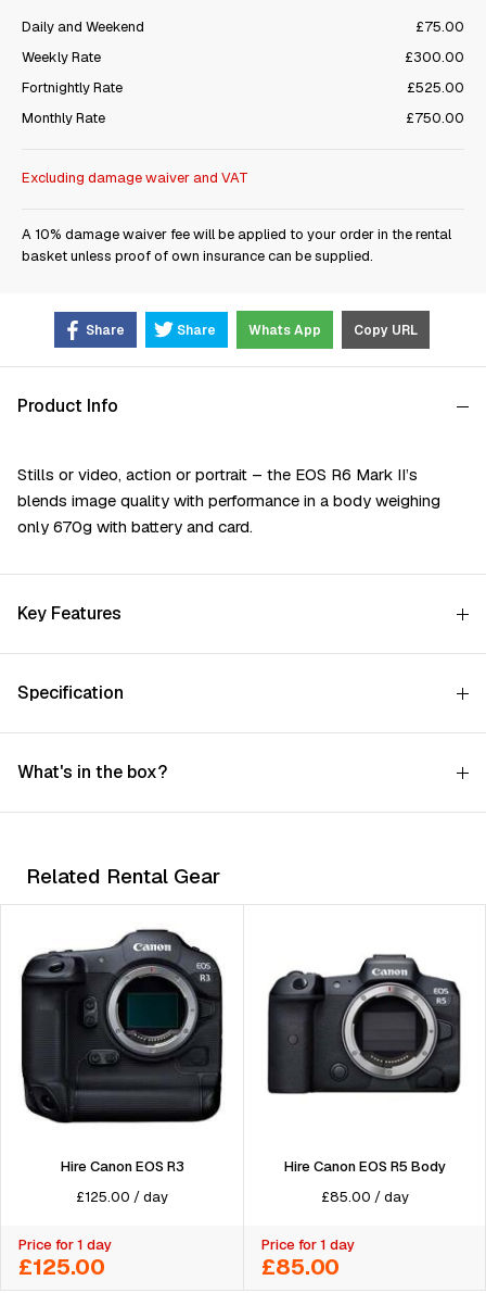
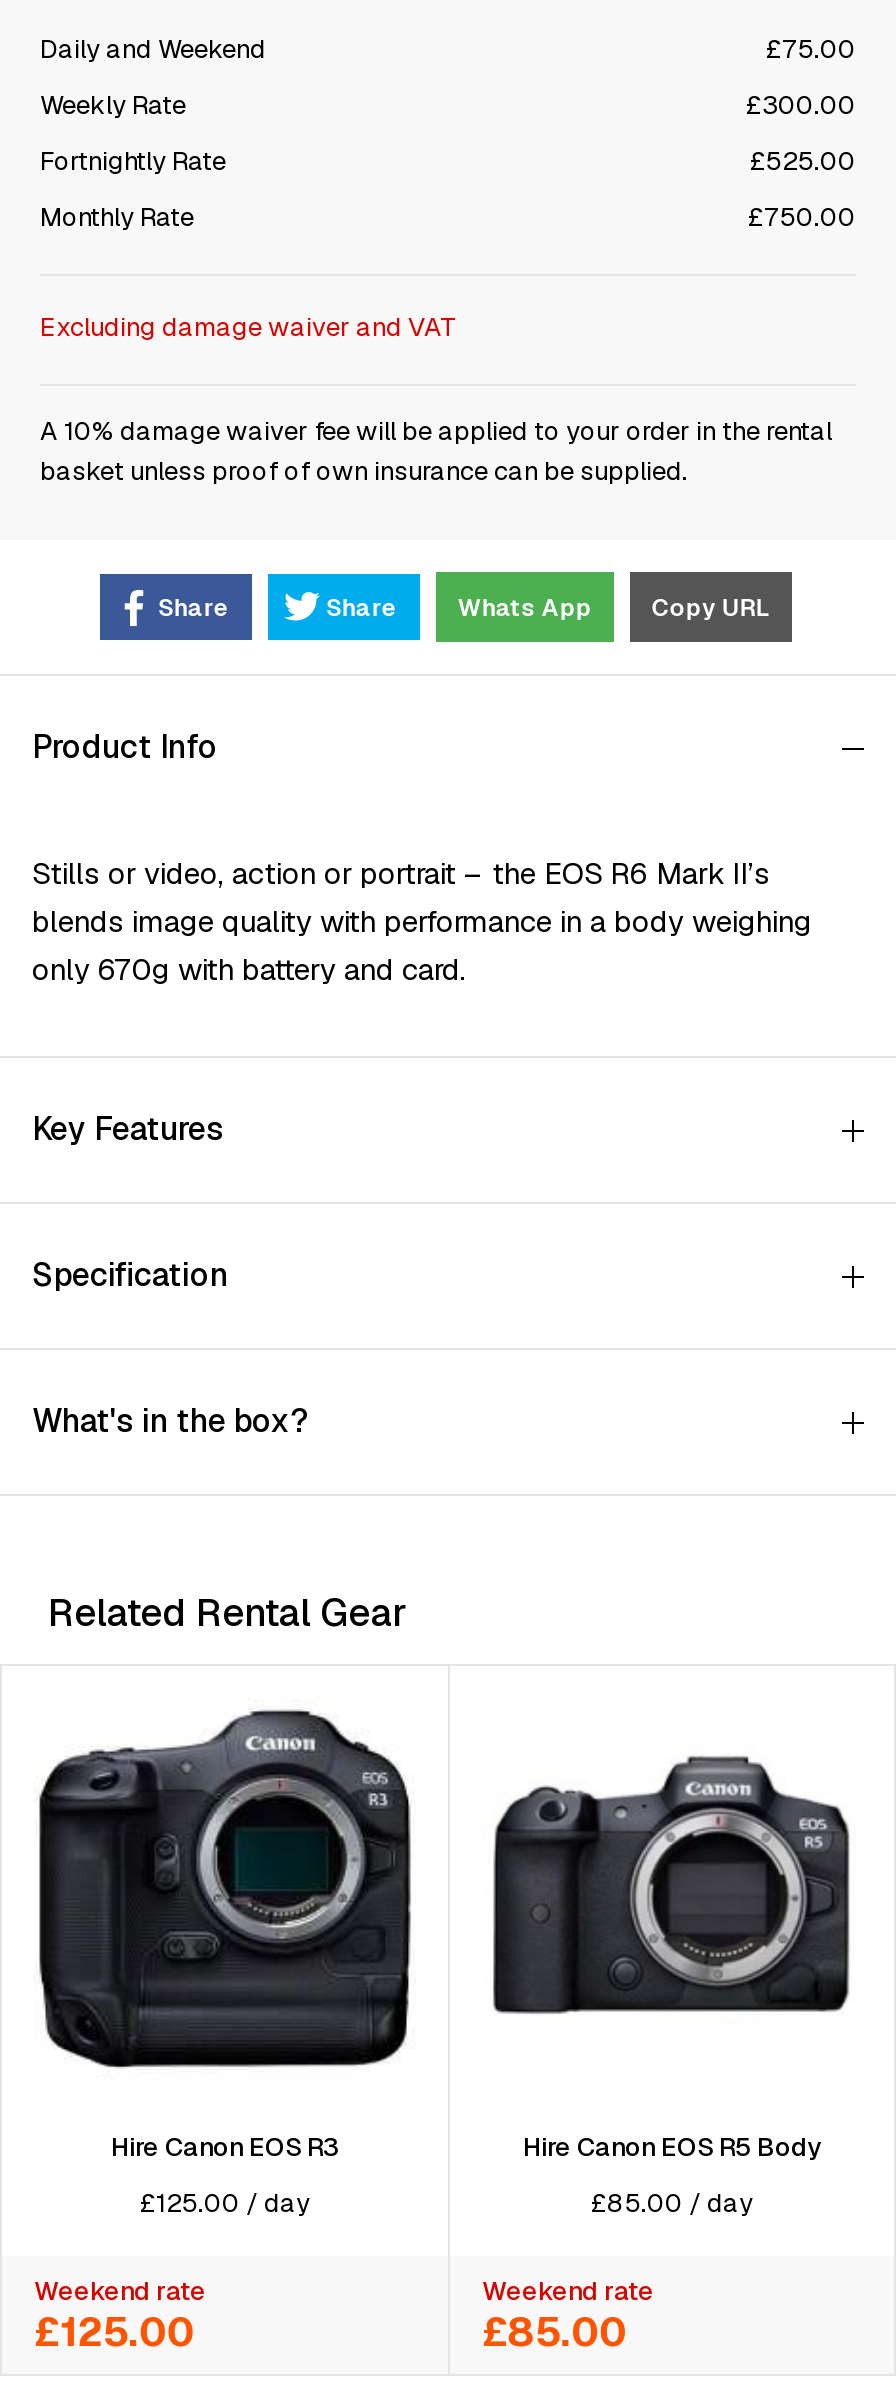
- Price for 1 day
+ Weekend rate

- Price for 1 day
+ Weekend rate
